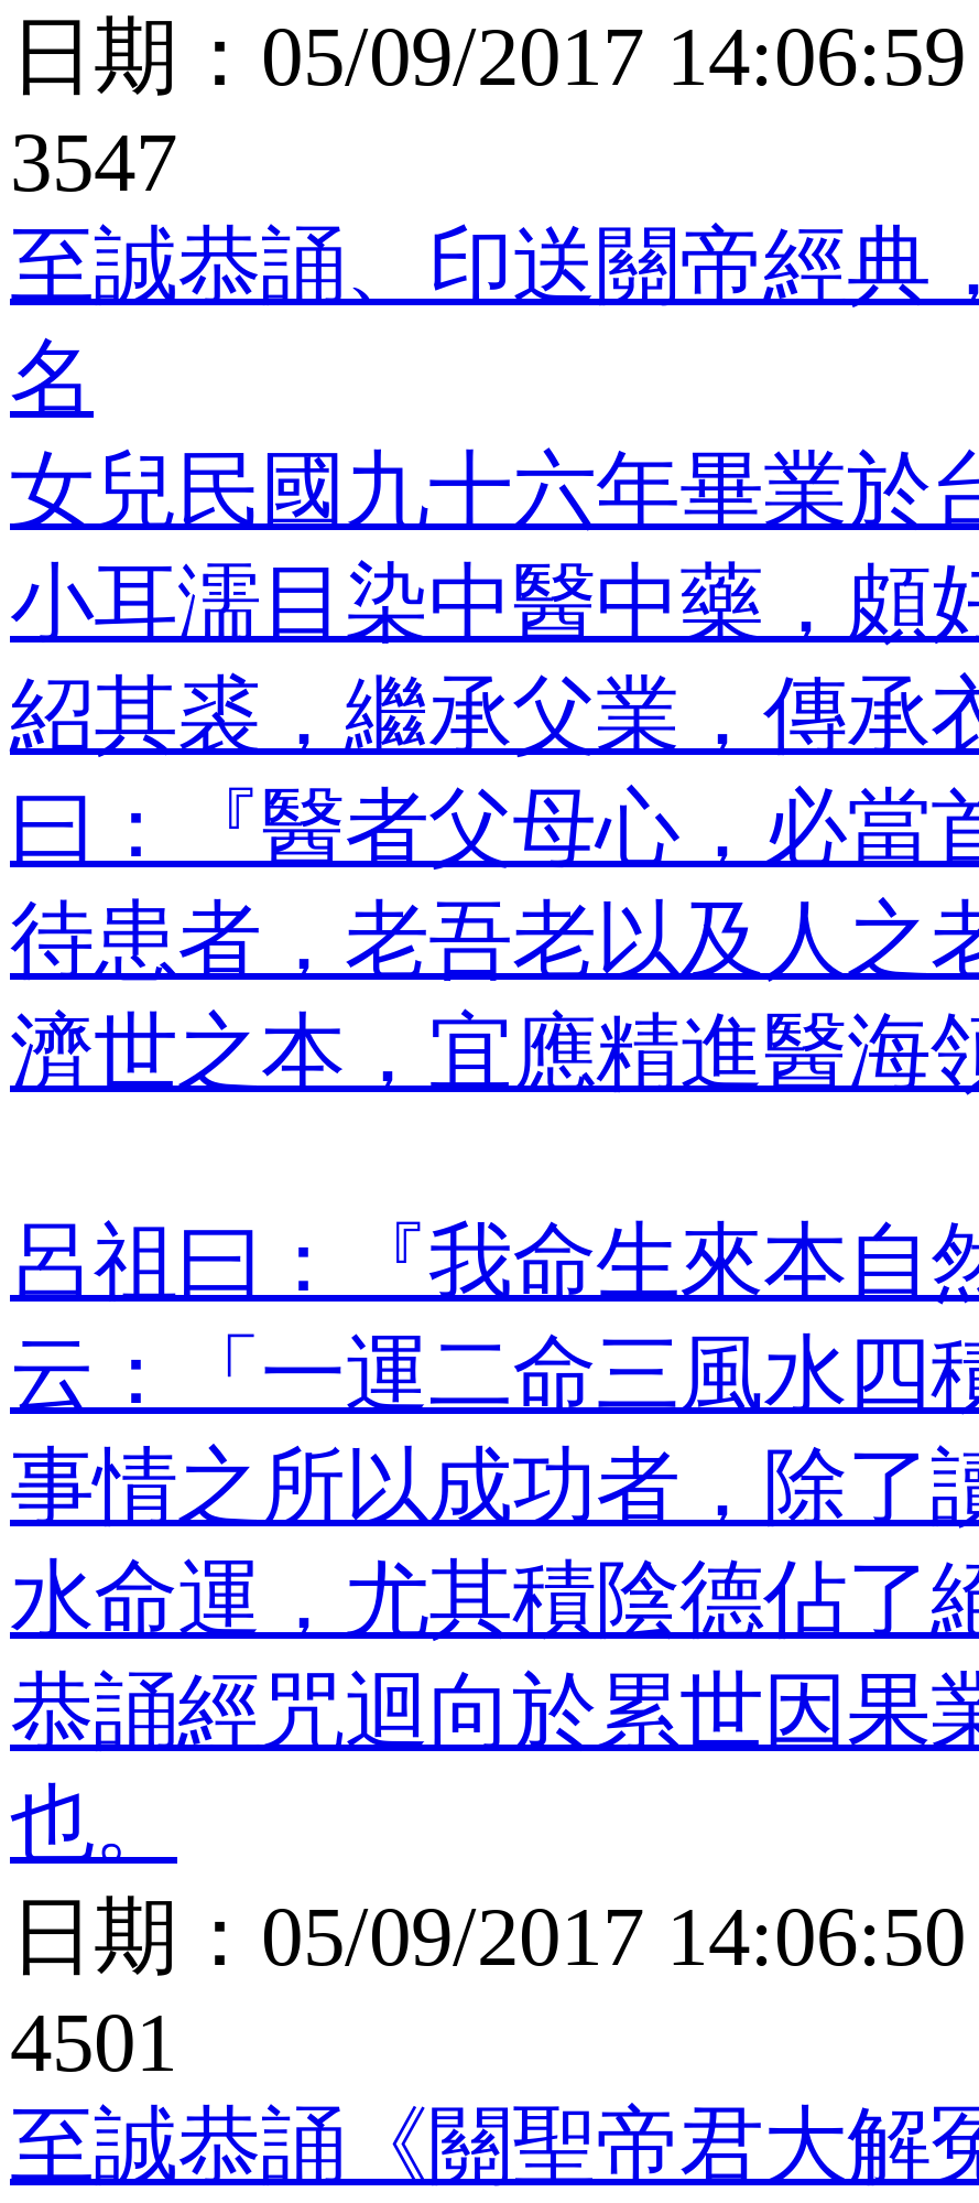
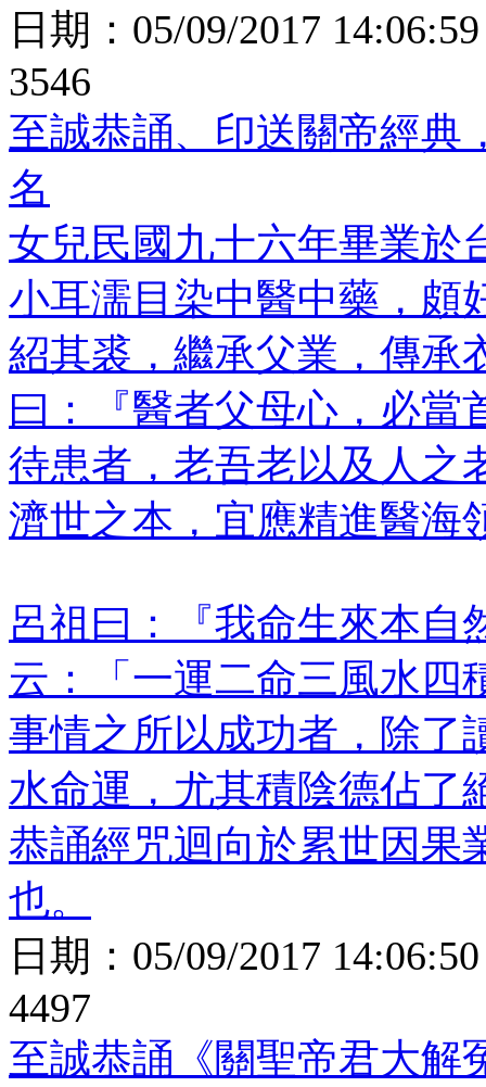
- 3547
+ 3546

- 4501
+ 4497
